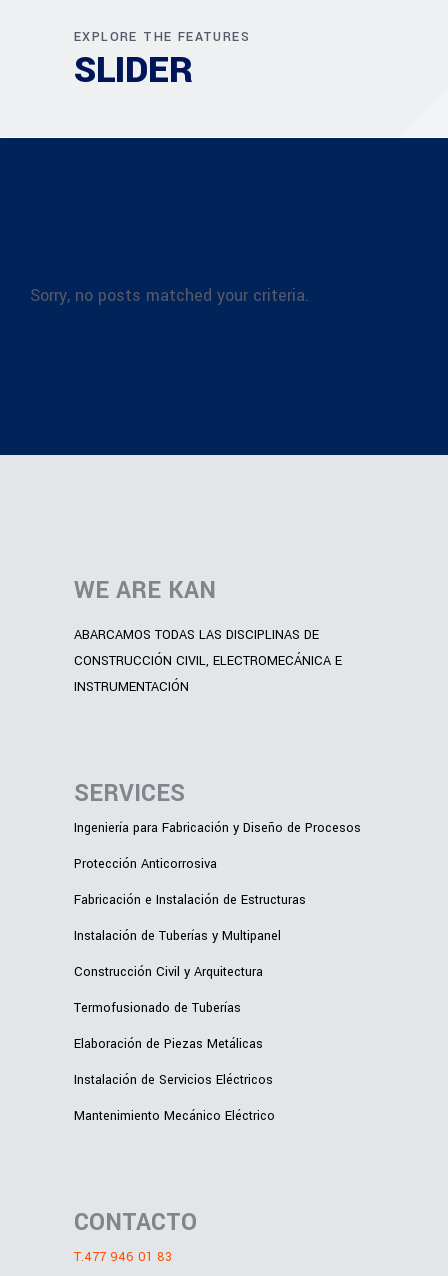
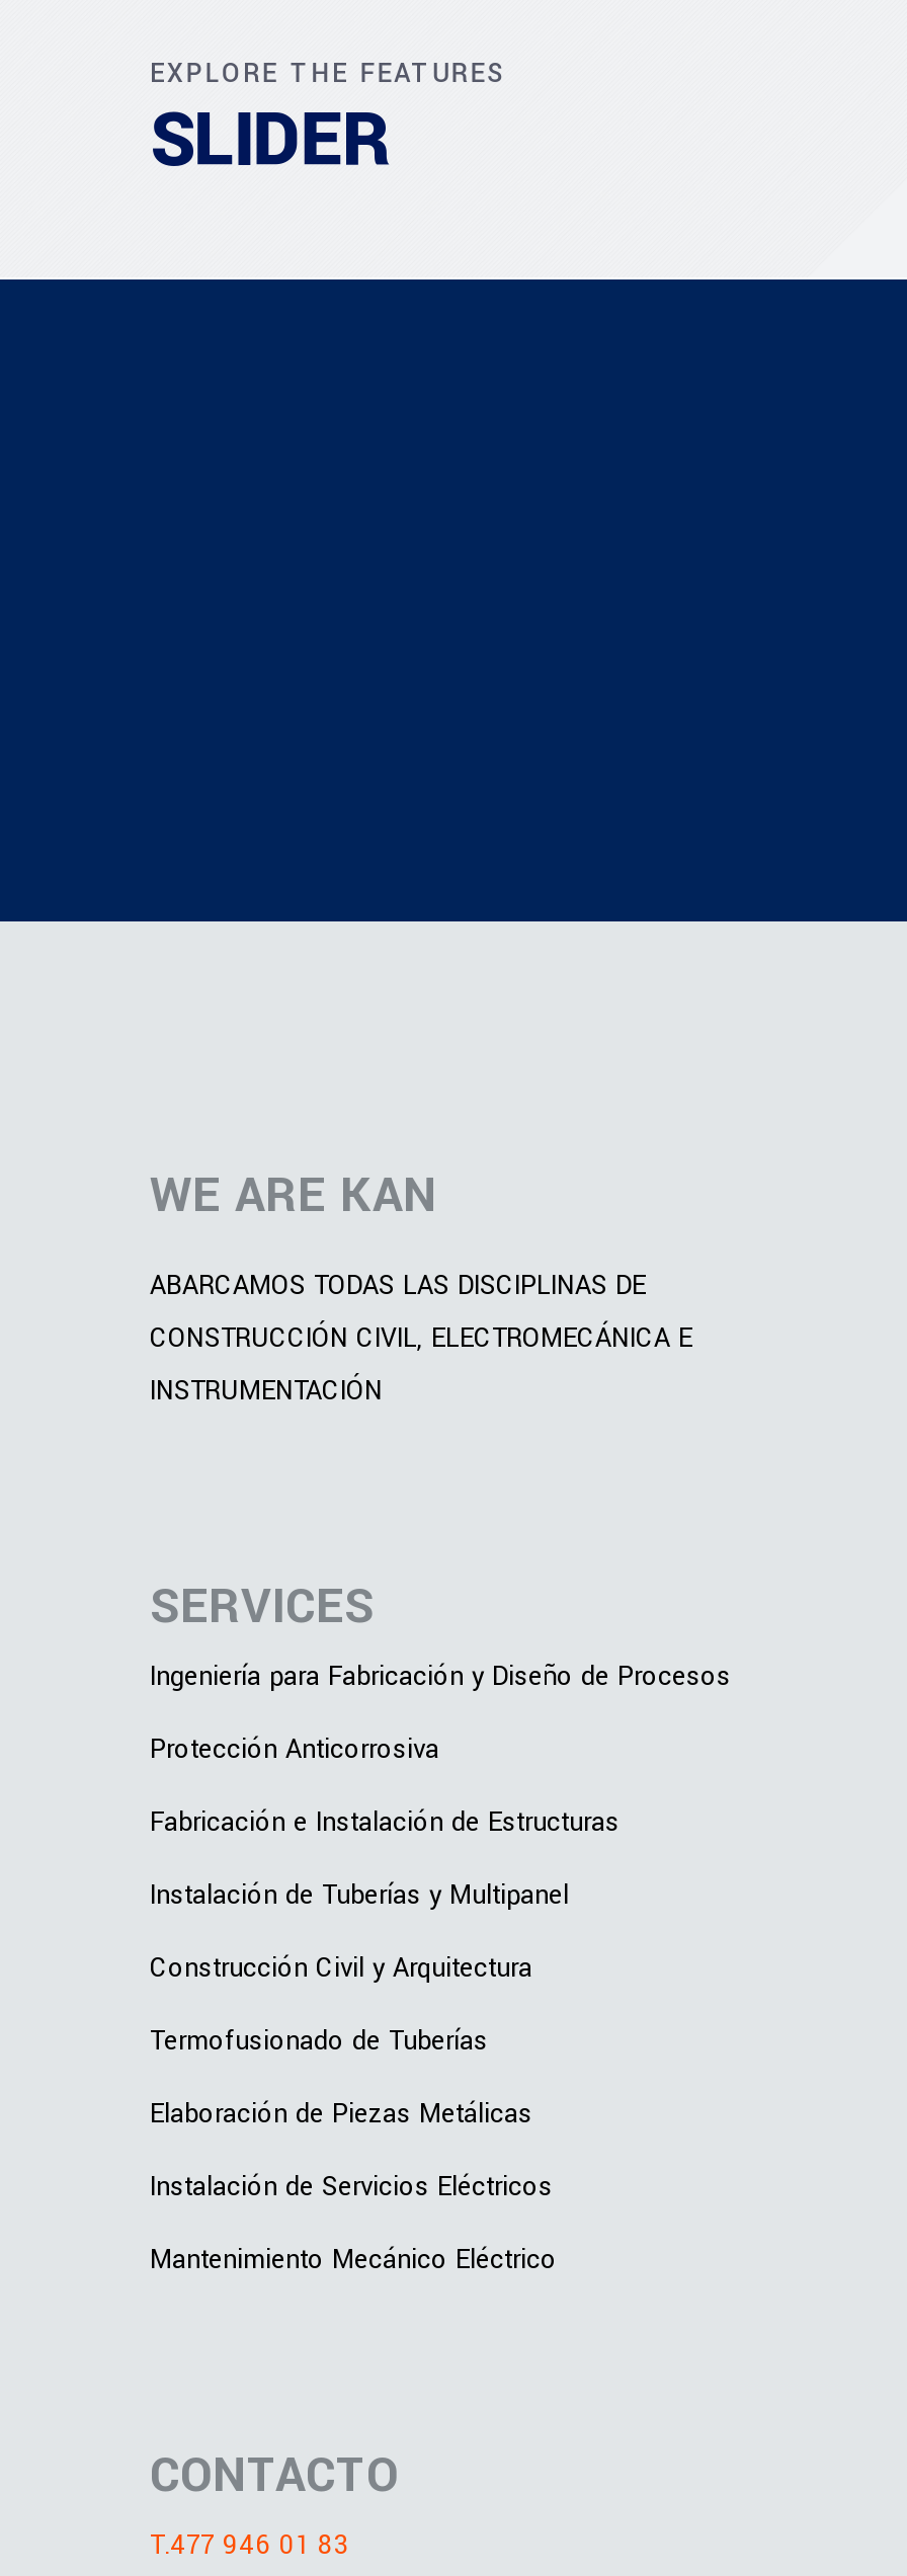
- Sorry, no posts matched your criteria.
